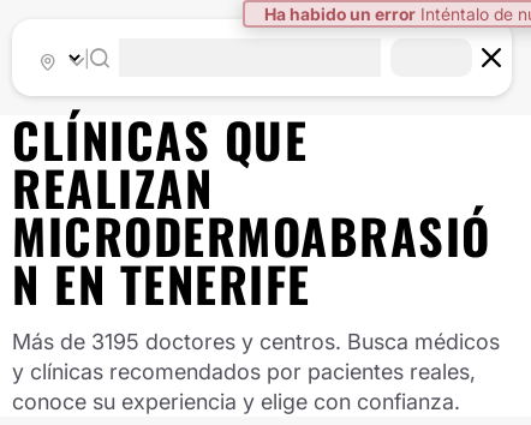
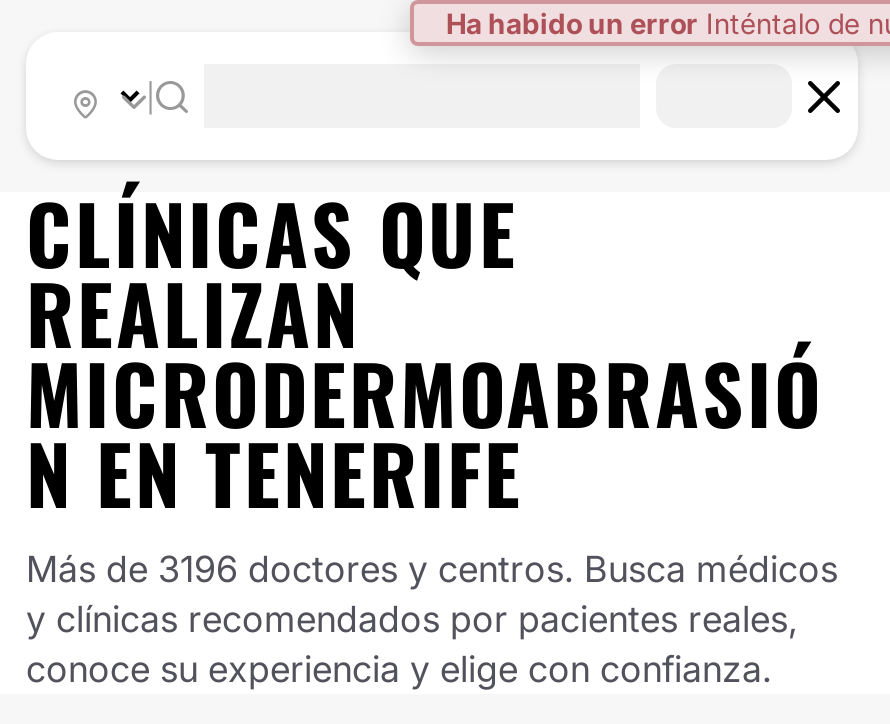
- Más de 3195 doctores y centros. Busca médicos
+ Más de 3196 doctores y centros. Busca médicos
